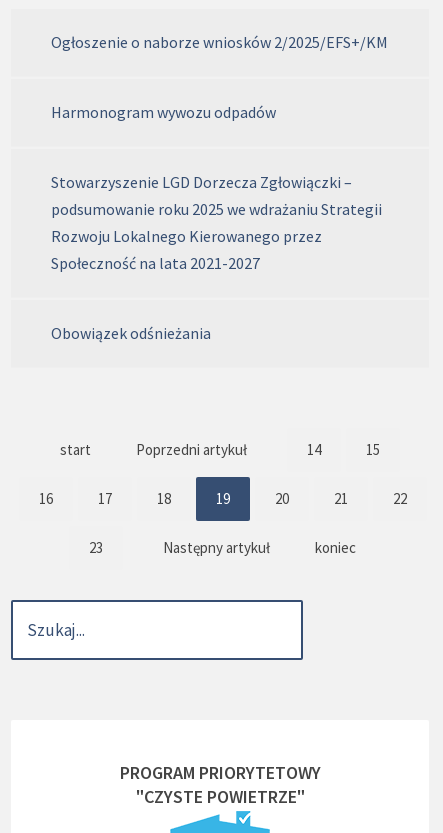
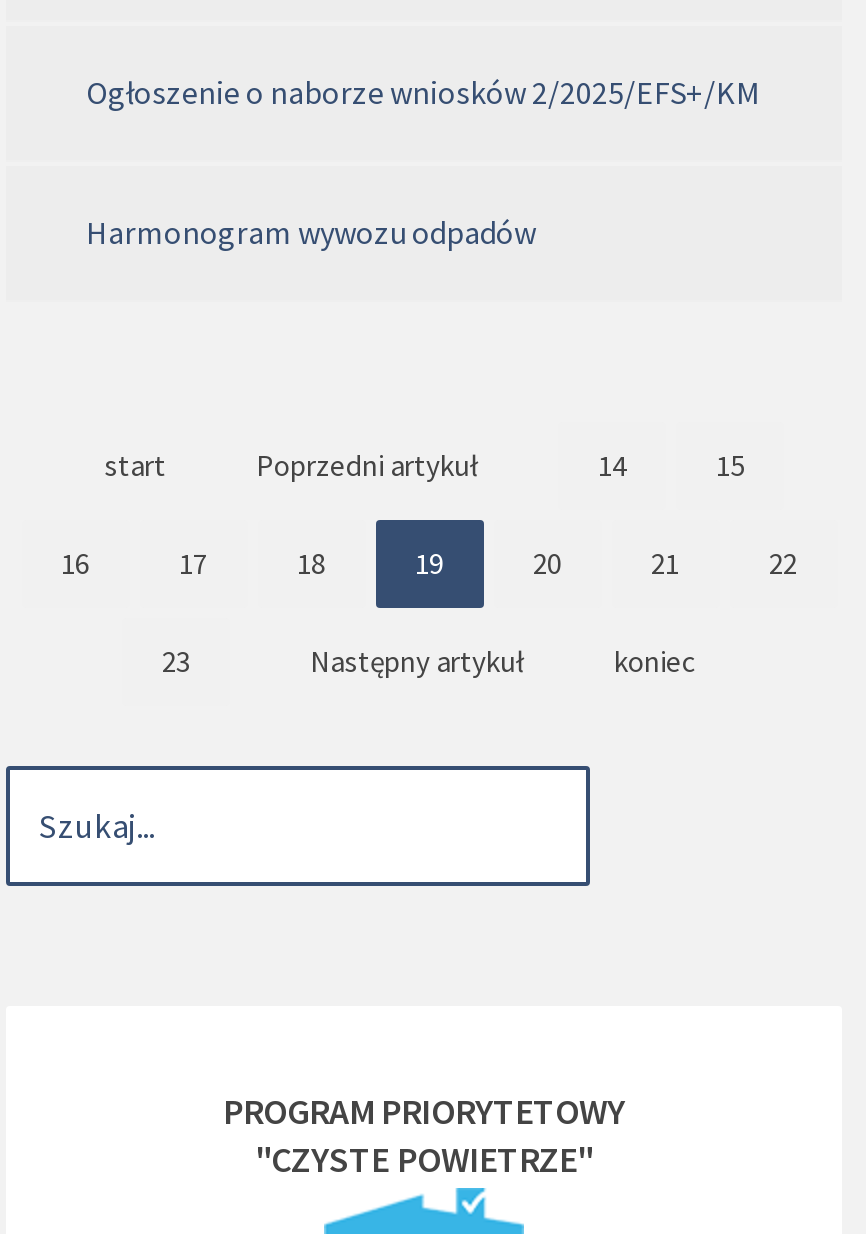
- Stowarzyszenie LGD Dorzecza Zgłowiączki –
- podsumowanie roku 2025 we wdrażaniu Strategii
- Rozwoju Lokalnego Kierowanego przez
- Społeczność na lata 2021-2027
- Obowiązek odśnieżania
